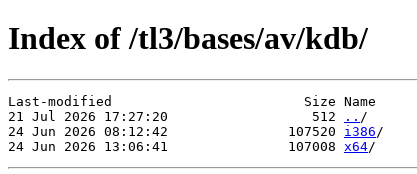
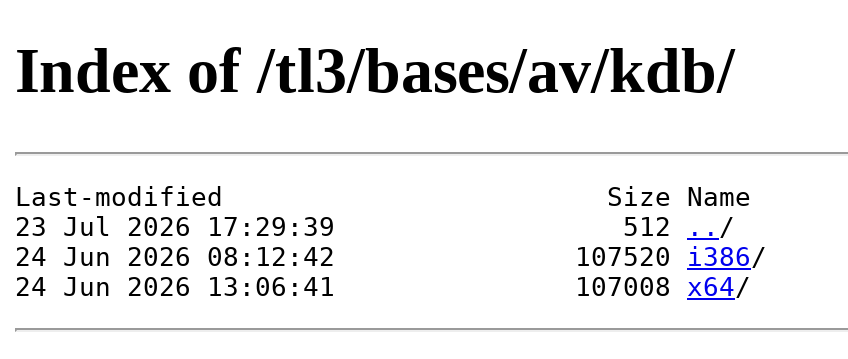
- 21 Jul 2026 17:27:20 512.. /
+ 23 Jul 2026 17:29:39 512.. /
